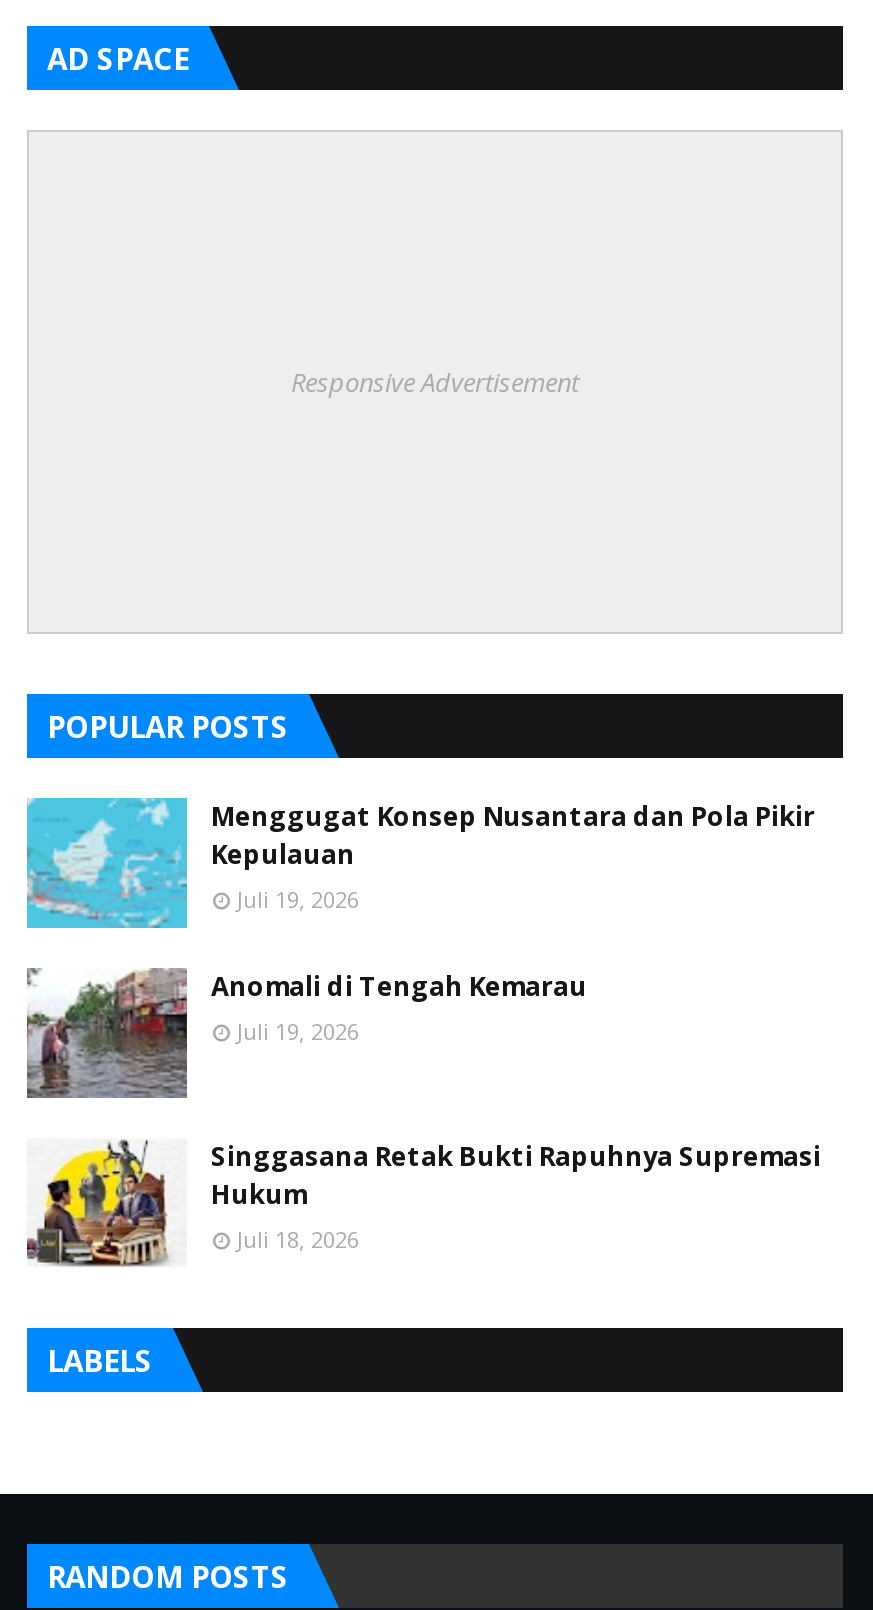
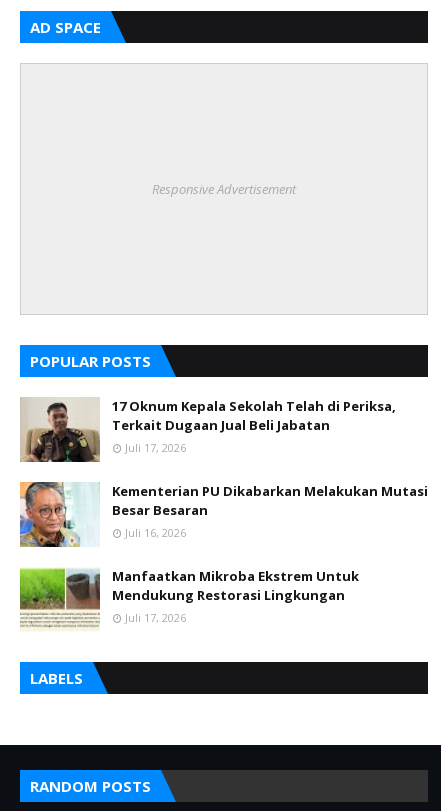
- [image]
- Menggugat Konsep Nusantara dan Pola Pikir
- Kepulauan
- Juli 19, 2026
+ [image]
+ 17 Oknum Kepala Sekolah Telah di Periksa,
+ Terkait Dugaan Jual Beli Jabatan
+ Juli 17, 2026

- [image]
- Anomali di Tengah Kemarau
- Juli 19, 2026
+ [image]
+ Kementerian PU Dikabarkan Melakukan Mutasi
+ Besar Besaran
+ Juli 16, 2026

- [image]
- Singgasana Retak Bukti Rapuhnya Supremasi
- Hukum
- Juli 18, 2026
+ [image]
+ Manfaatkan Mikroba Ekstrem Untuk
+ Mendukung Restorasi Lingkungan
+ Juli 17, 2026
